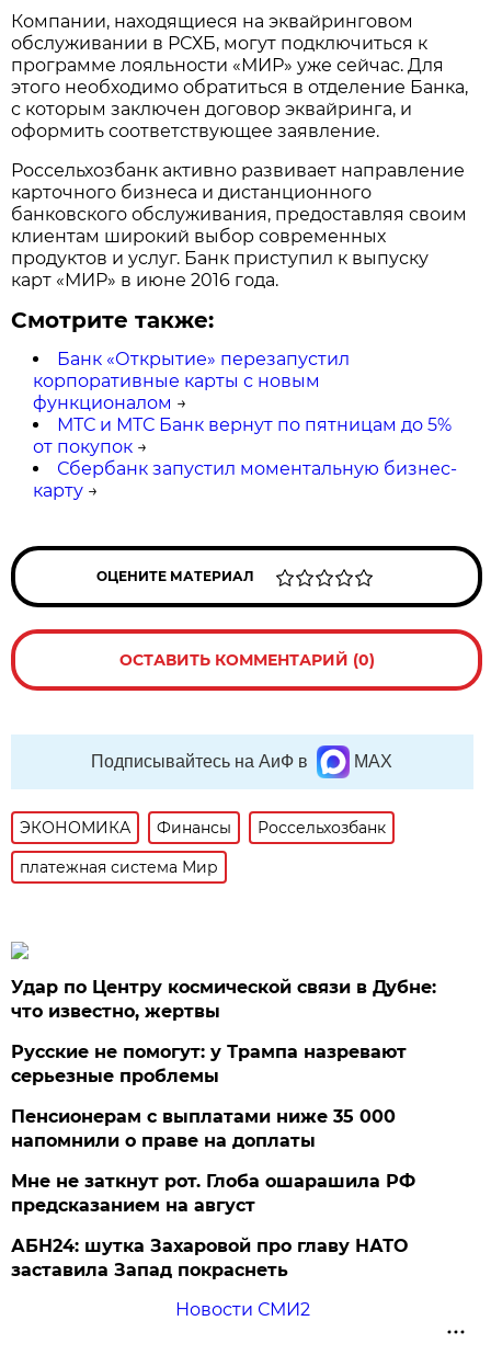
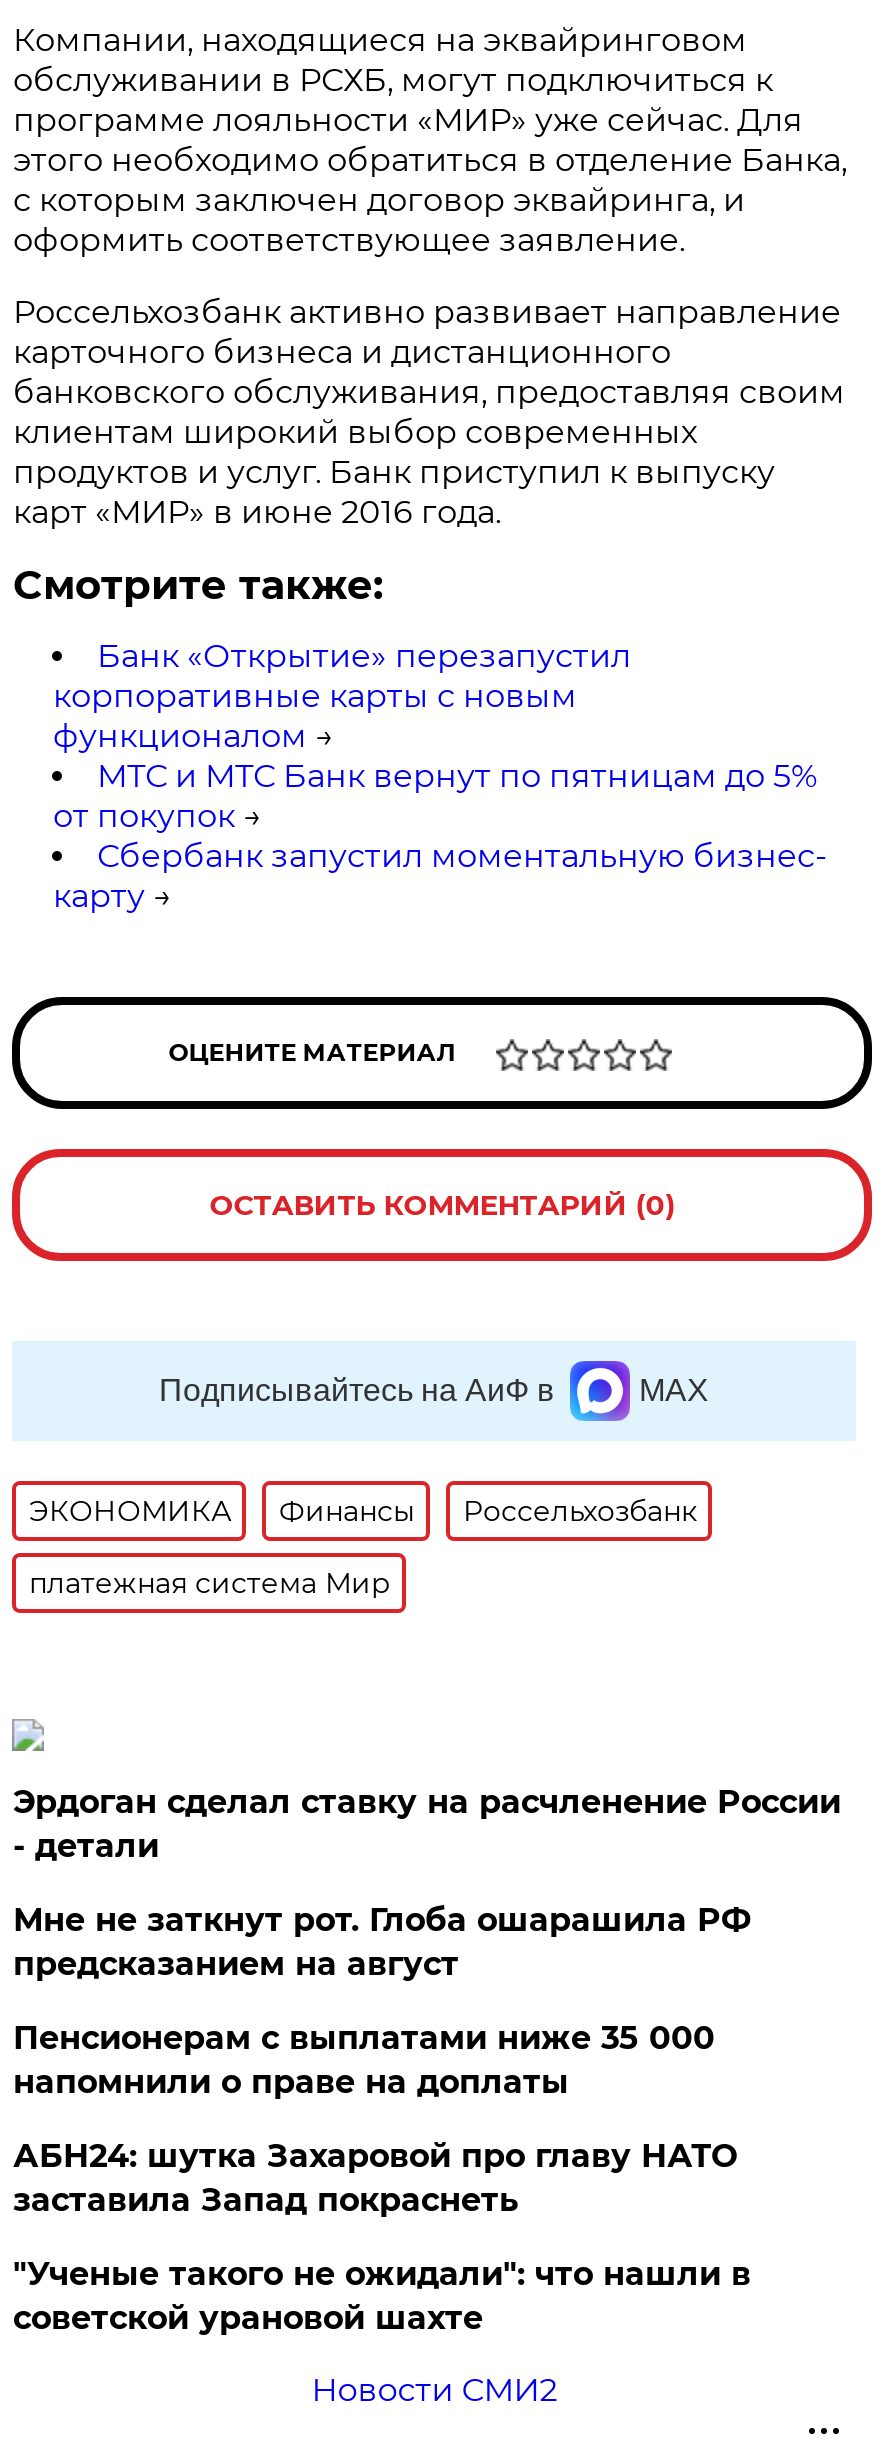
- Удар по Центру космической связи в Дубне:
- что известно, жертвы
+ Эрдоган сделал ставку на расчленение России
+ - детали

- Русские не помогут: у Трампа назревают
- серьезные проблемы

moved up: Мне не заткнут рот. Глоба ошарашила РФ | предсказанием на август

moved up: АБН24: шутка Захаровой про главу НАТО | заставила Запад покраснеть

+ "Ученые такого не ожидали": что нашли в
+ советской урановой шахте
